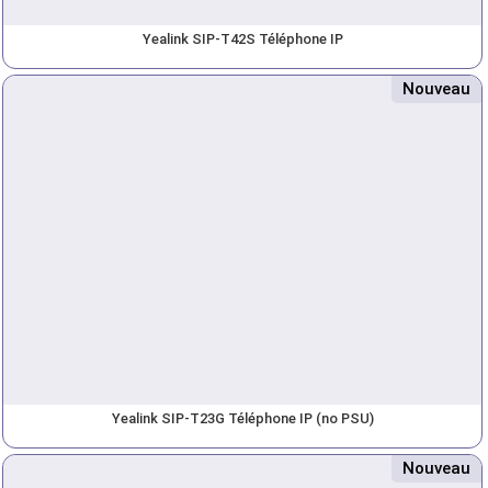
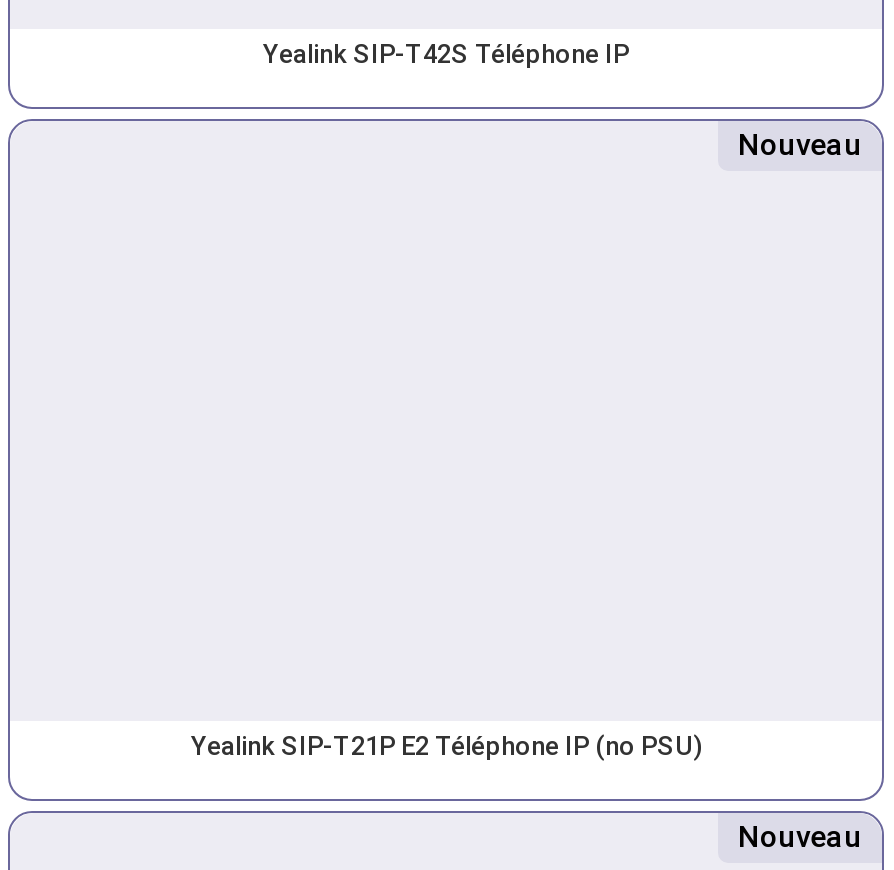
- Yealink SIP-T23G Téléphone IP (no PSU)
+ Yealink SIP-T21P E2 Téléphone IP (no PSU)
